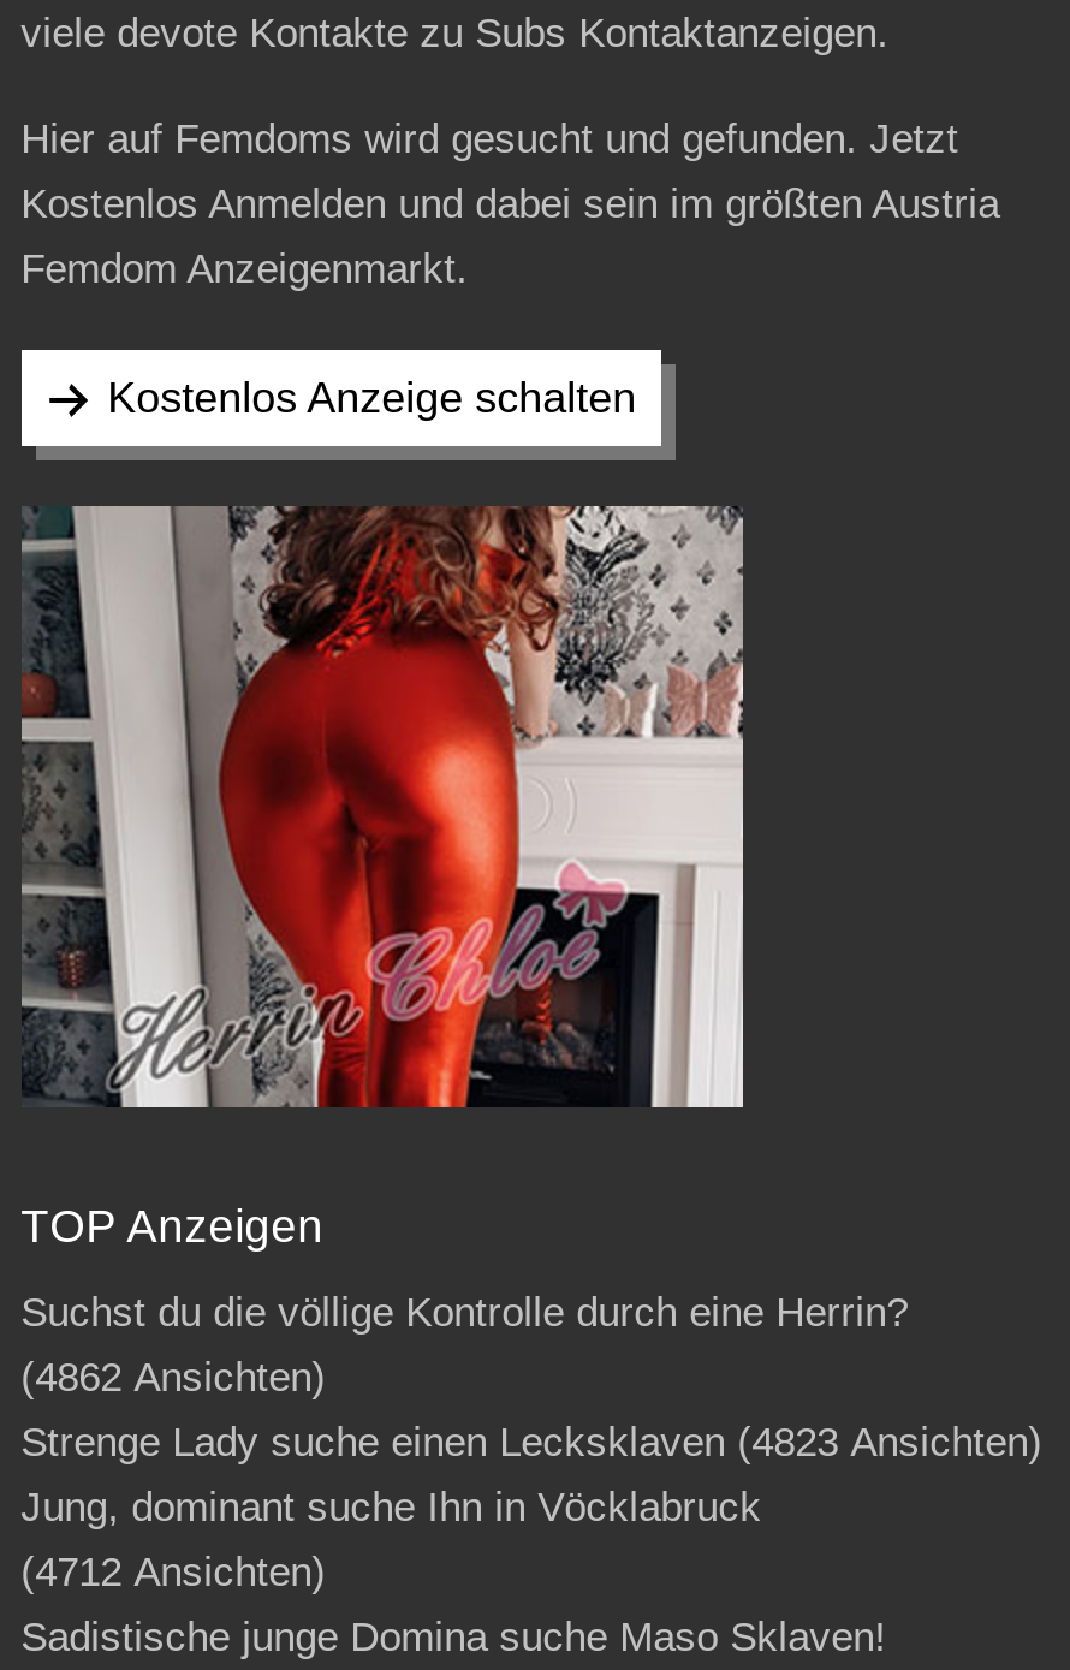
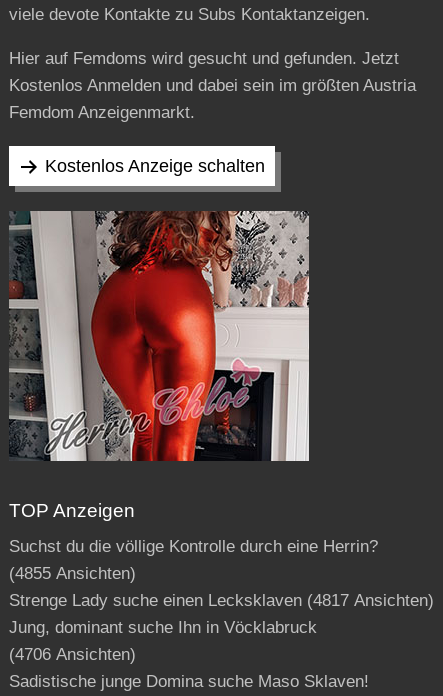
- (4862 Ansichten)
+ (4855 Ansichten)

- Strenge Lady suche einen Lecksklaven (4823 Ansichten)
+ Strenge Lady suche einen Lecksklaven (4817 Ansichten)

- (4712 Ansichten)
+ (4706 Ansichten)
